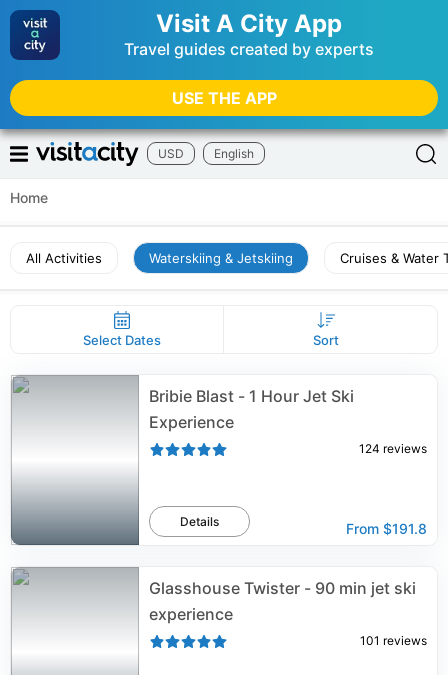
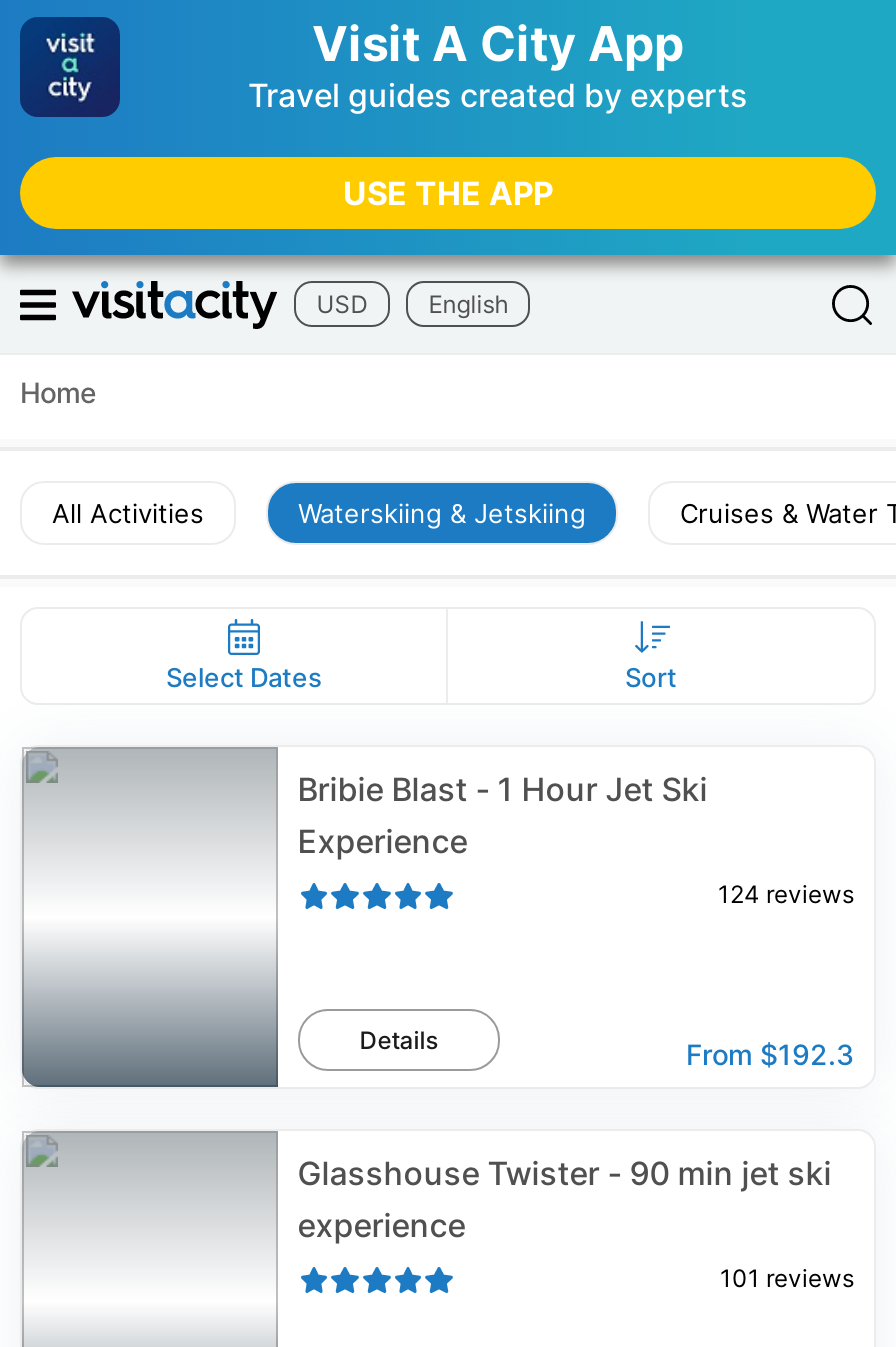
- From $191.8
+ From $192.3
